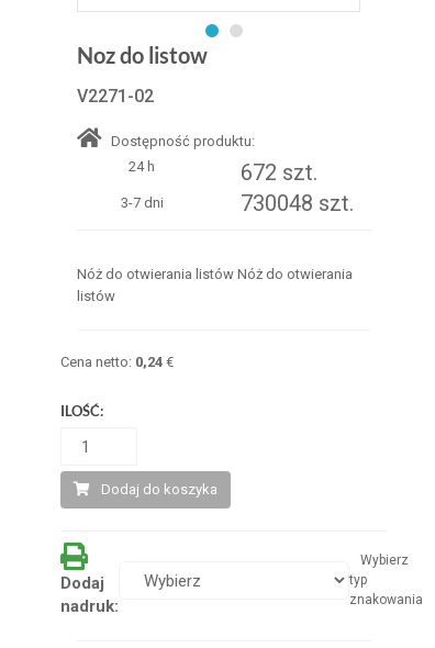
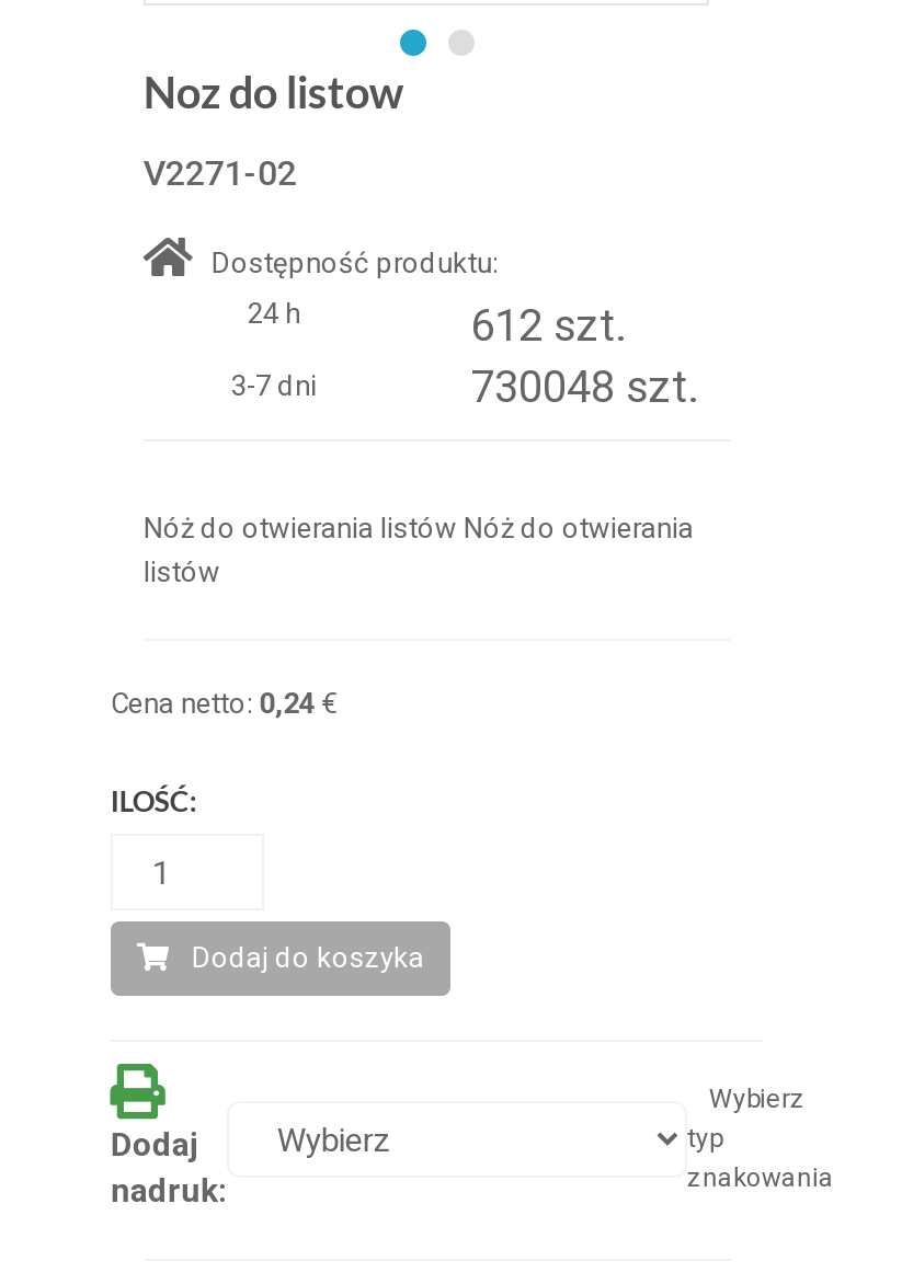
- 672 szt.
+ 612 szt.
